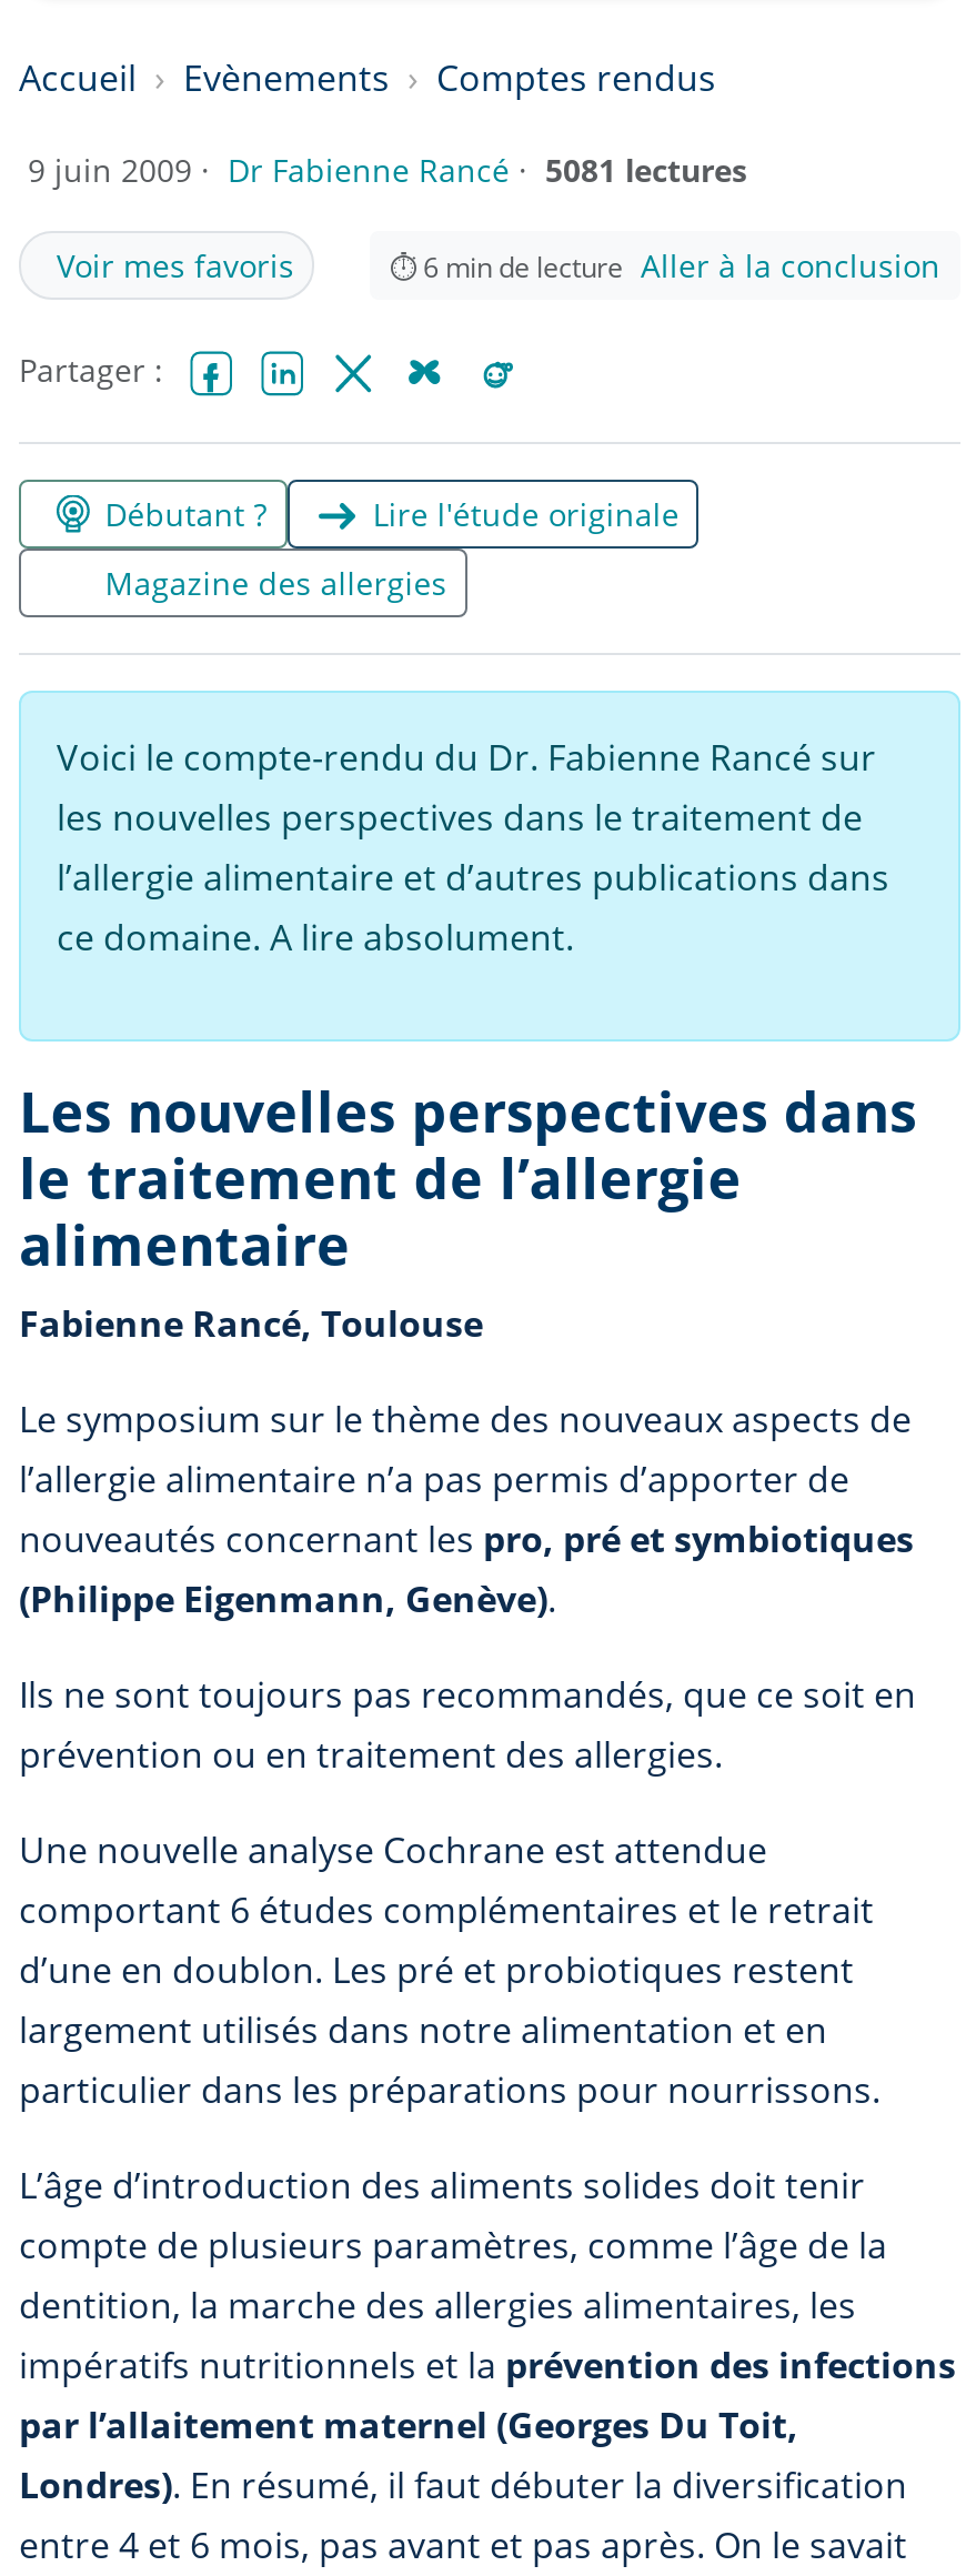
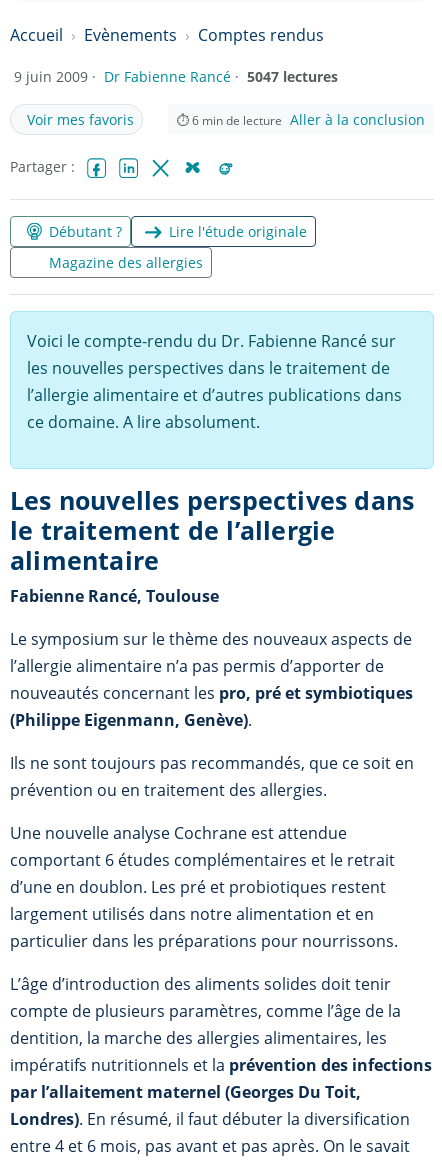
- 9 juin 2009 · Dr Fabienne Rancé · 5081 lectures
+ 9 juin 2009 · Dr Fabienne Rancé · 5047 lectures
